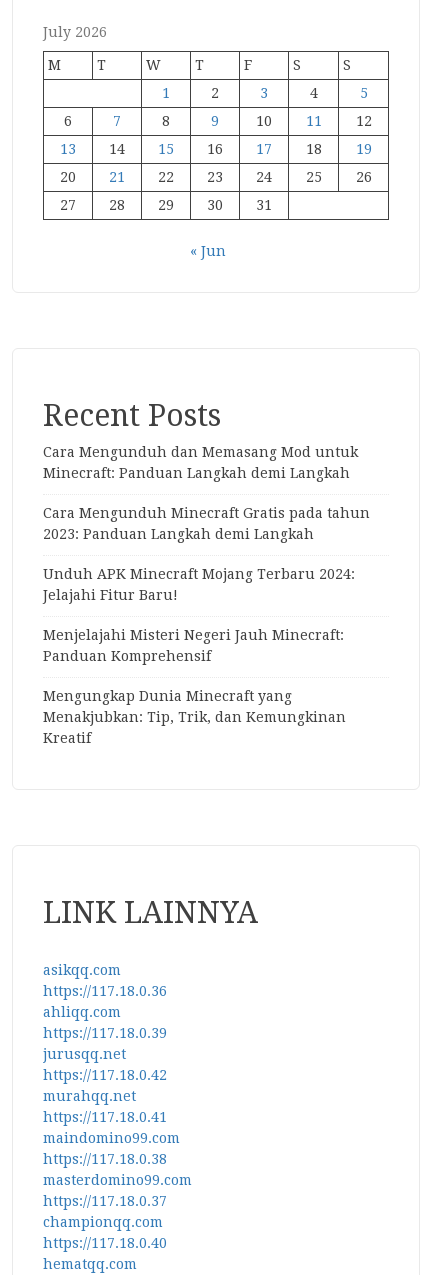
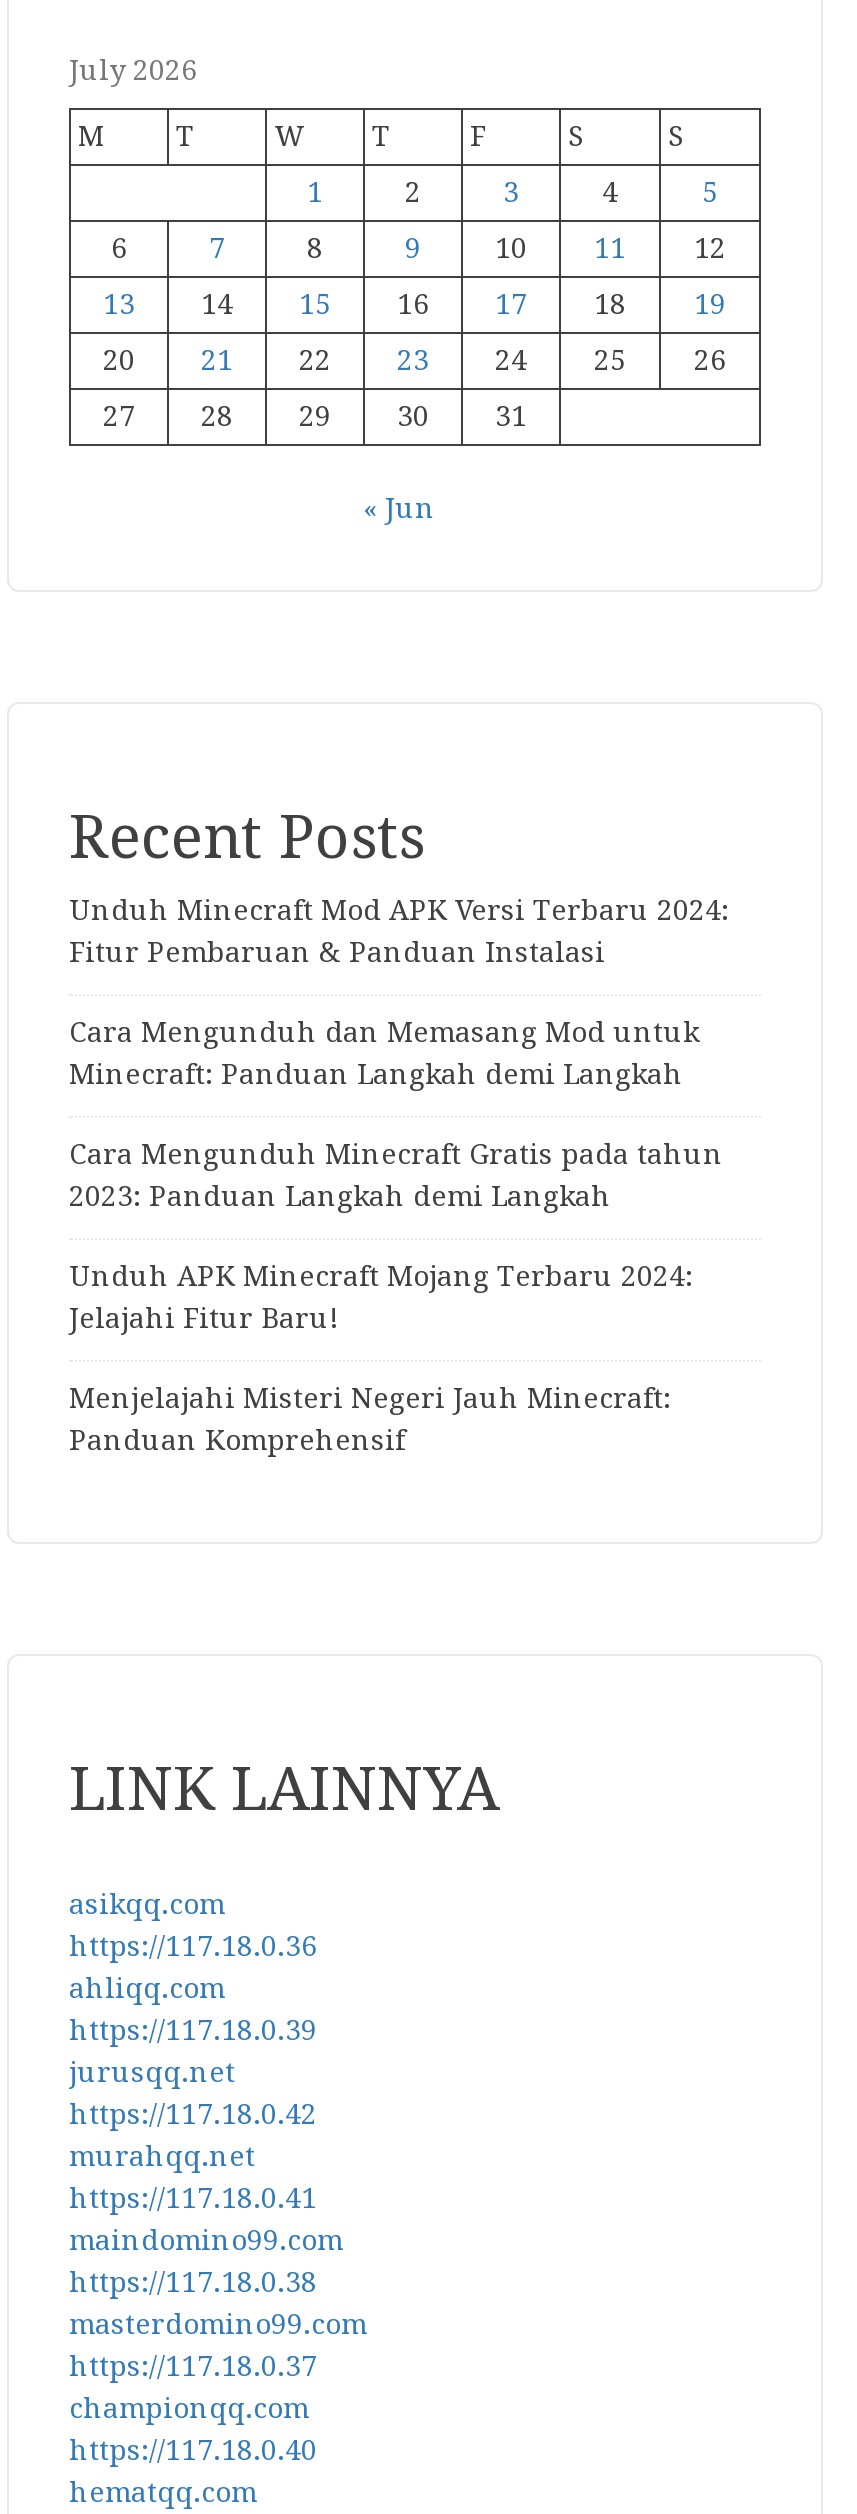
+ Unduh Minecraft Mod APK Versi Terbaru 2024:
+ Fitur Pembaruan & Panduan Instalasi

moved down: Cara Mengunduh dan Memasang Mod untuk | Minecraft: Panduan Langkah demi Langkah | Cara Mengunduh Minecraft Gratis pada tahun | 2023: Panduan Langkah demi Langkah | Unduh APK Minecraft Mojang Terbaru 2024: | Jelajahi Fitur Baru! | Menjelajahi Misteri Negeri Jauh Minecraft: | Panduan Komprehensif

- Mengungkap Dunia Minecraft yang
- Menakjubkan: Tip, Trik, dan Kemungkinan
- Kreatif
